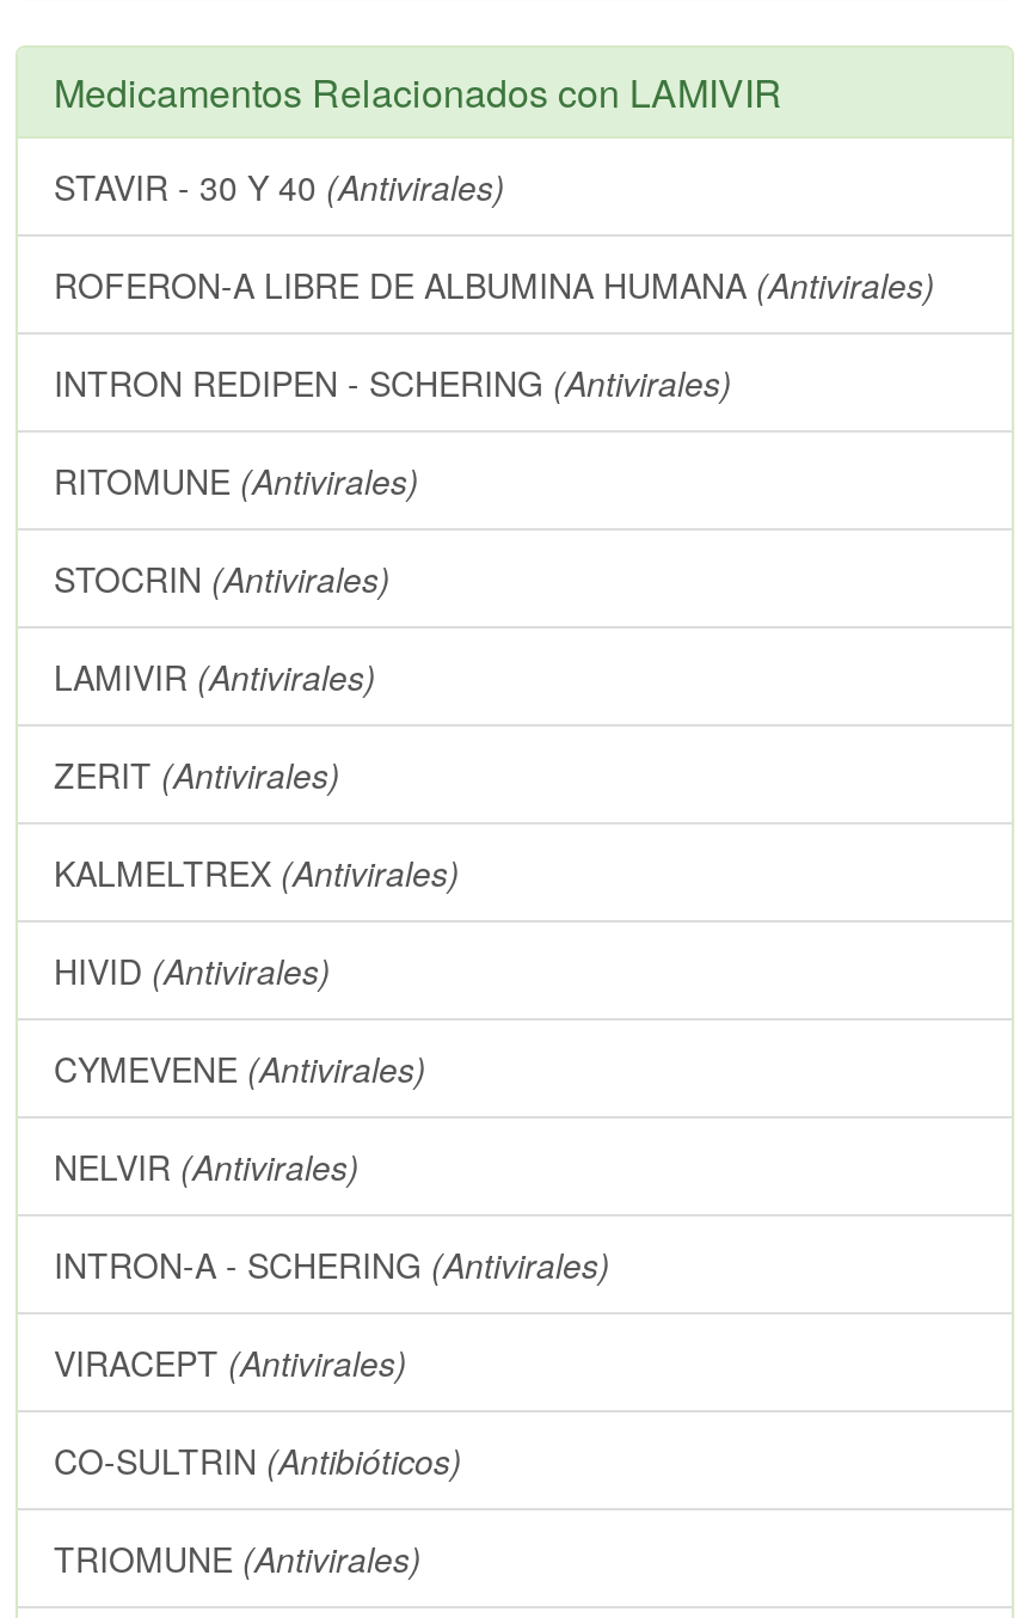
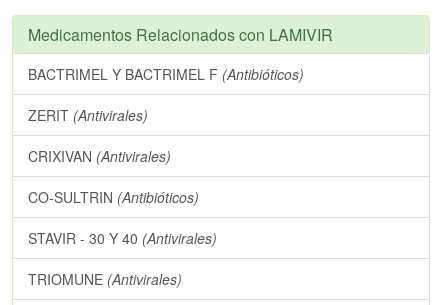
moved down: STAVIR - 30 Y 40 (Antivirales)

- ROFERON-A LIBRE DE ALBUMINA HUMANA (Antivirales)
- INTRON REDIPEN - SCHERING (Antivirales)
- RITOMUNE (Antivirales)
- STOCRIN (Antivirales)
- LAMIVIR (Antivirales)
+ BACTRIMEL Y BACTRIMEL F (Antibióticos)

- KALMELTREX (Antivirales)
- HIVID (Antivirales)
- CYMEVENE (Antivirales)
- NELVIR (Antivirales)
- INTRON-A - SCHERING (Antivirales)
- VIRACEPT (Antivirales)
+ CRIXIVAN (Antivirales)

moved up: CO-SULTRIN (Antibióticos)
